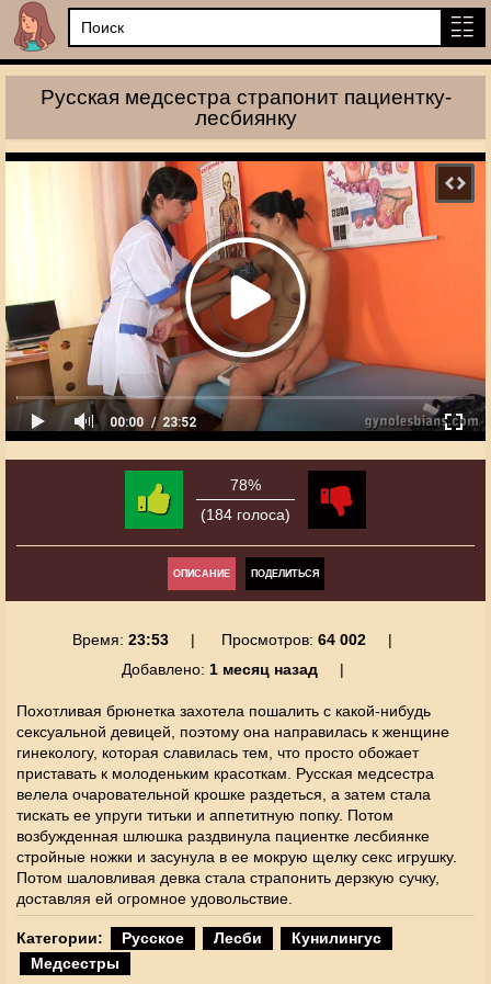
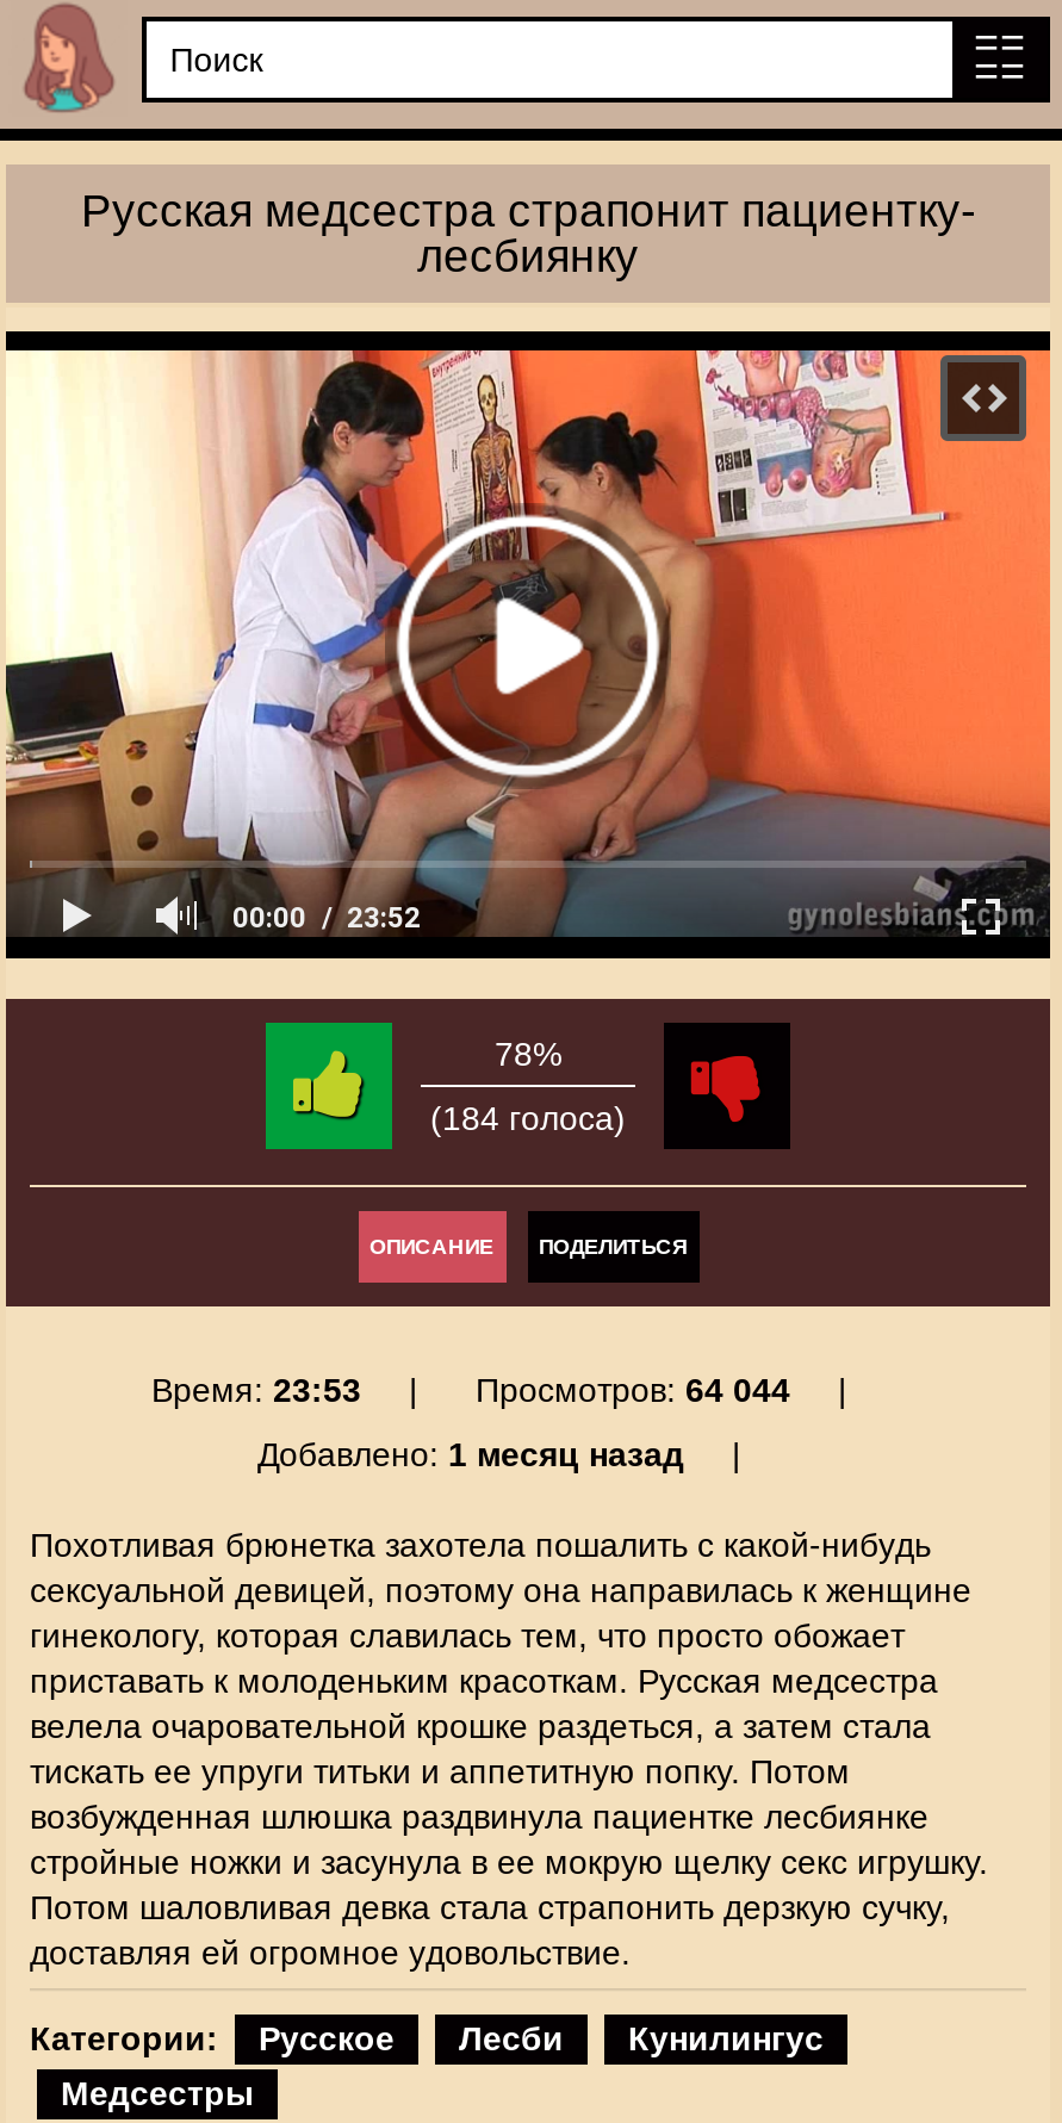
- Просмотров: 64 002
+ Просмотров: 64 044
